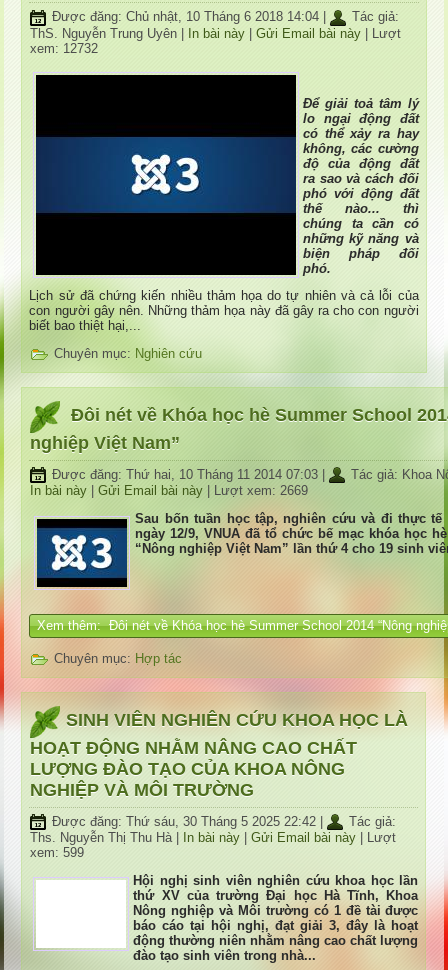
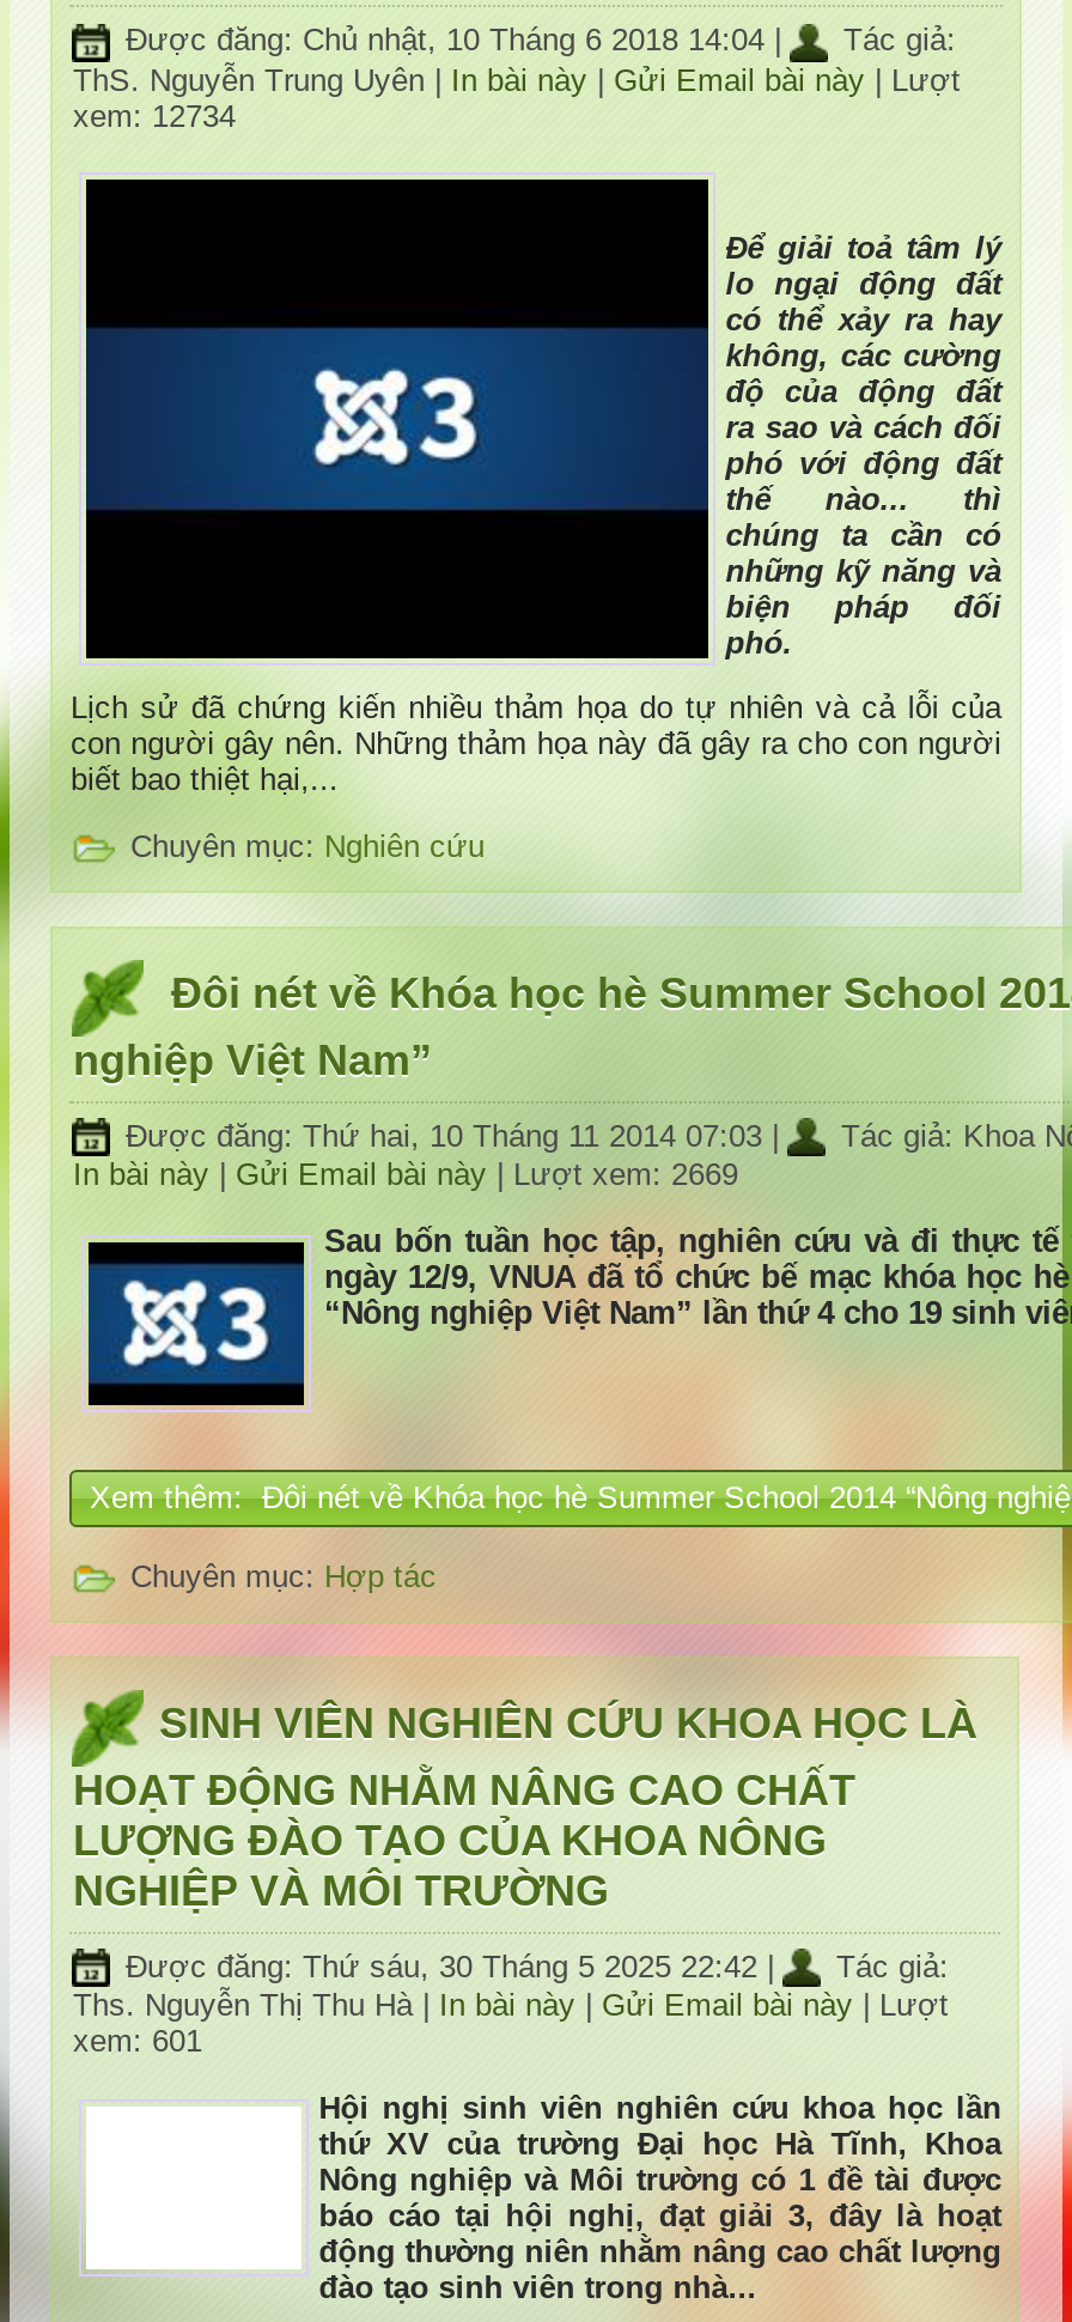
- xem: 12732
+ xem: 12734

- xem: 599
+ xem: 601
